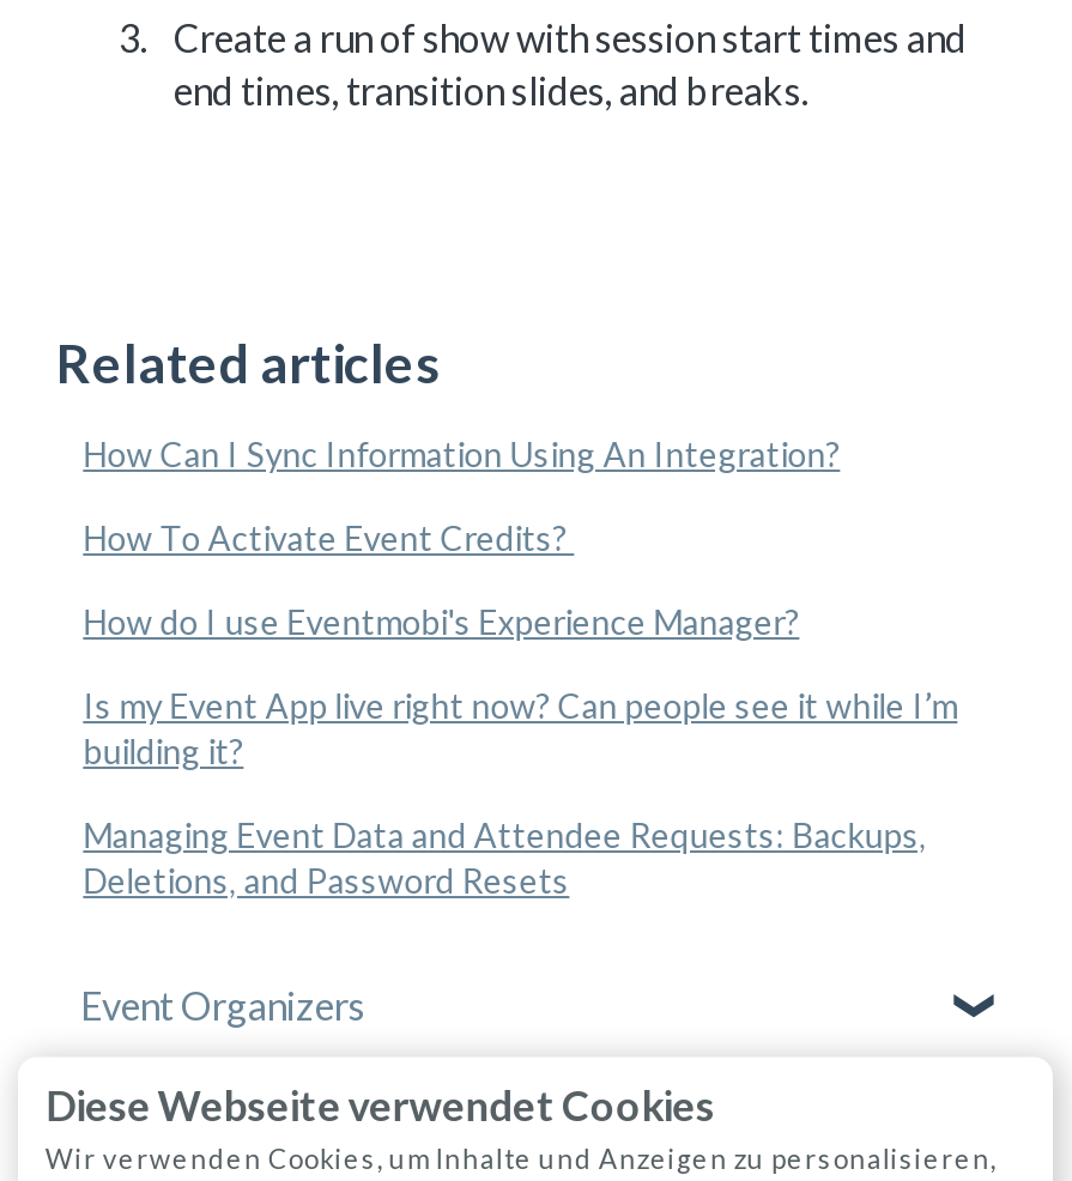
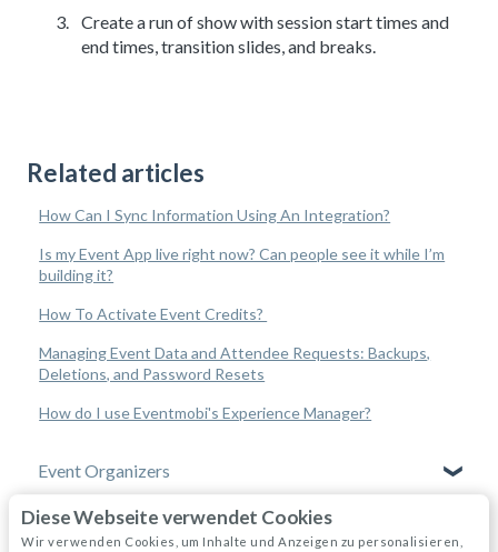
moved down: How To Activate Event Credits?

moved down: How do I use Eventmobi's Experience Manager?

moved up: Is my Event App live right now? Can people see it while I’m | building it?

moved up: Managing Event Data and Attendee Requests: Backups, | Deletions, and Password Resets
